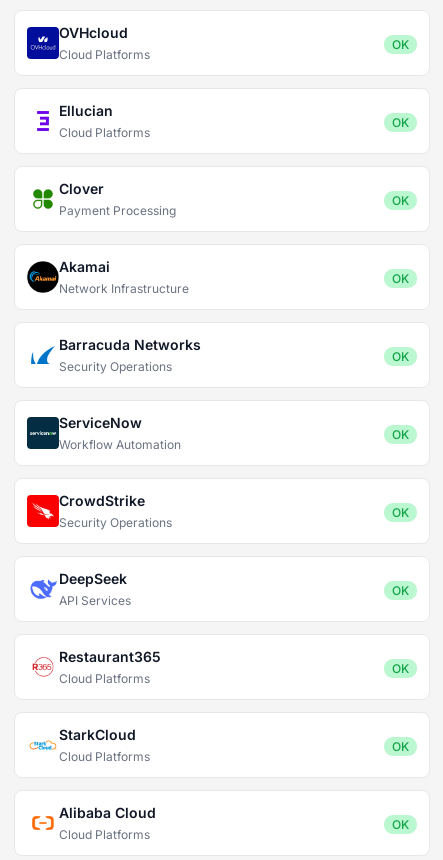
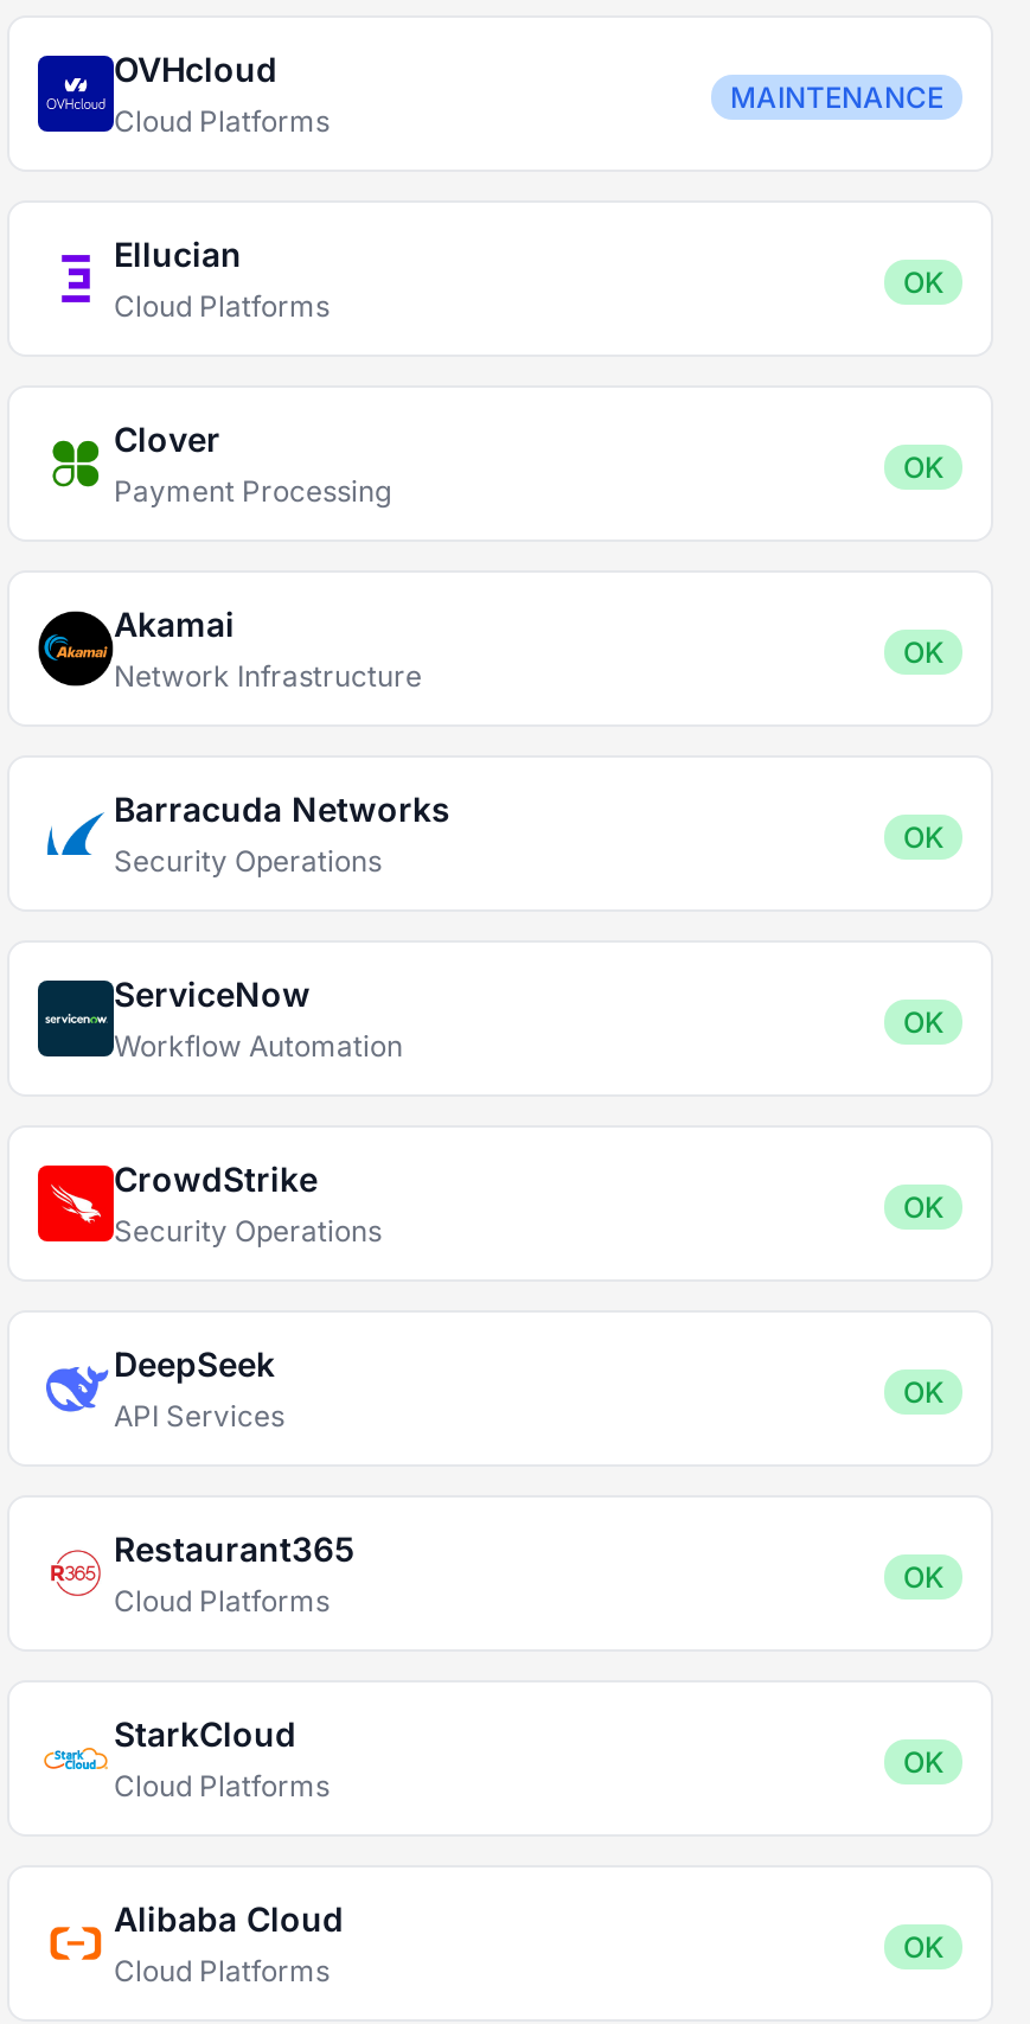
- OK
+ MAINTENANCE
